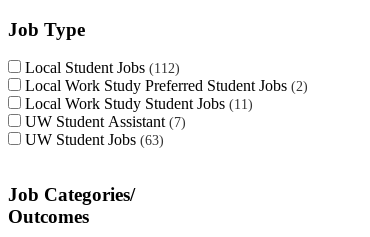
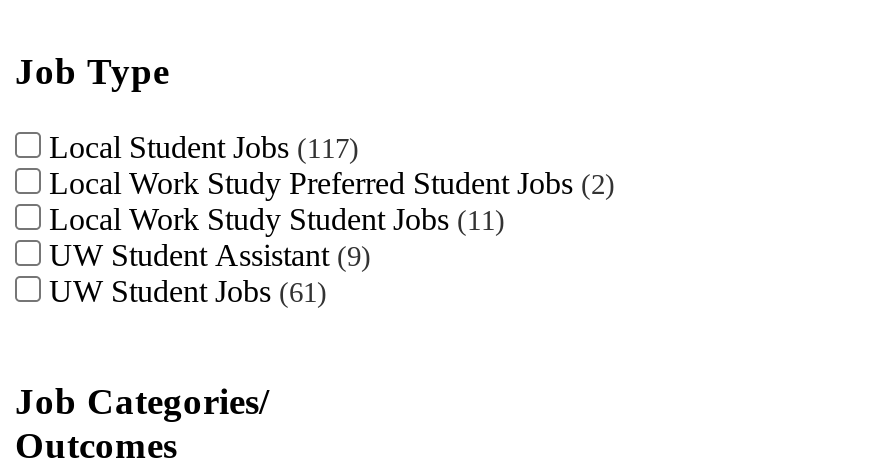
- Local Student Jobs 112
+ Local Student Jobs 117

- UW Student Assistant 7
+ UW Student Assistant 9

- UW Student Jobs 63
+ UW Student Jobs 61
